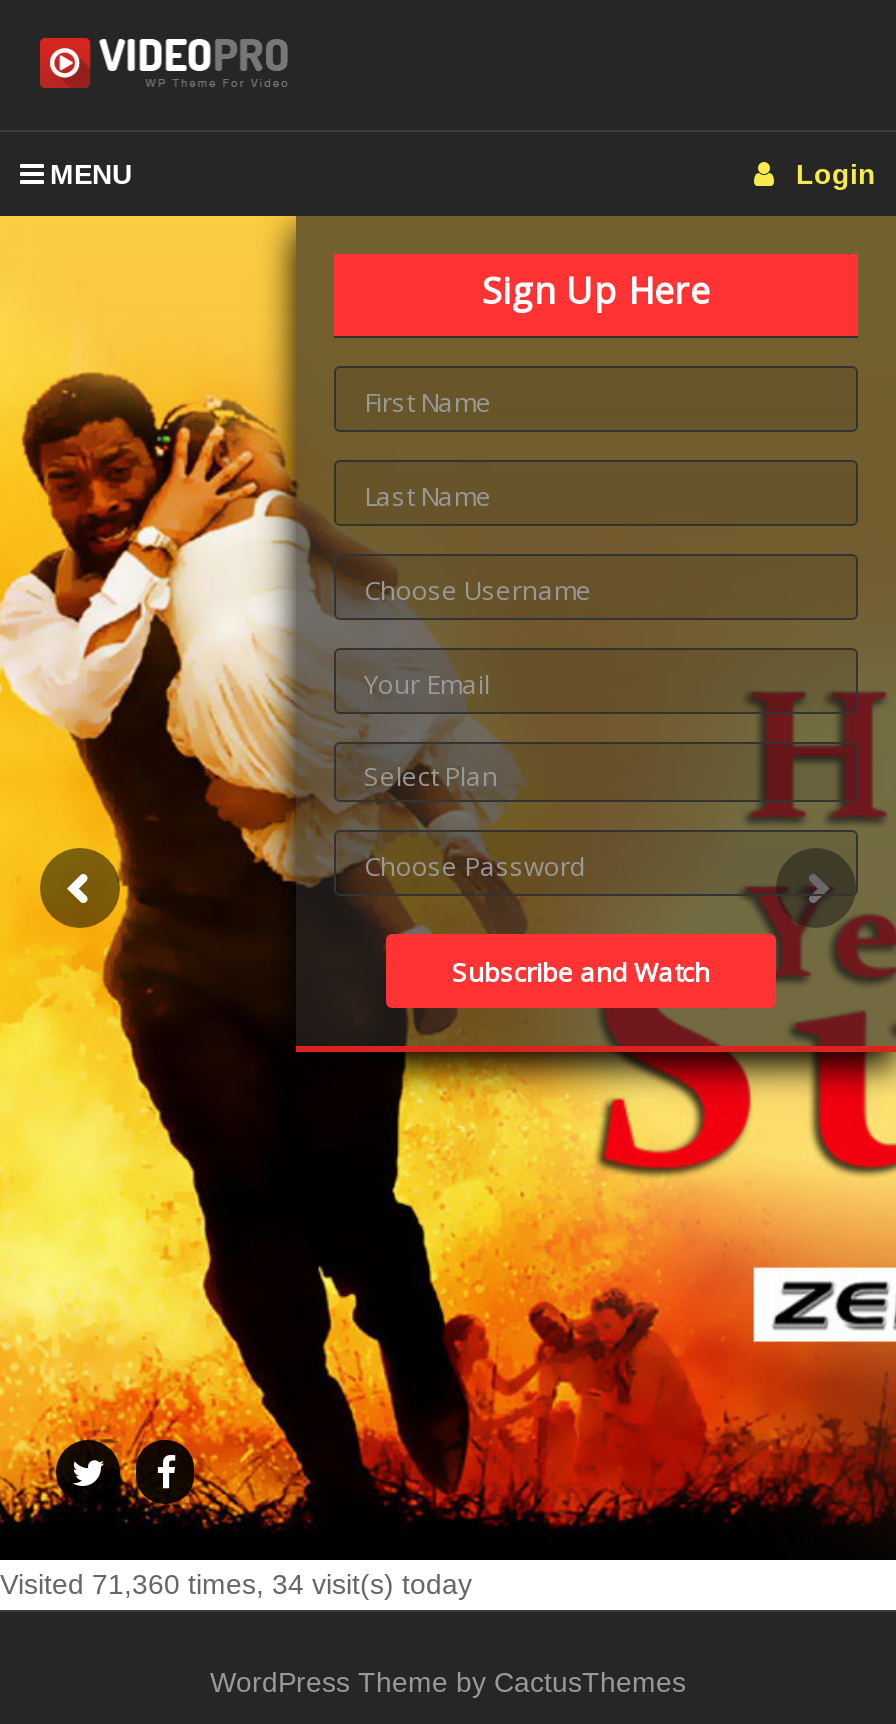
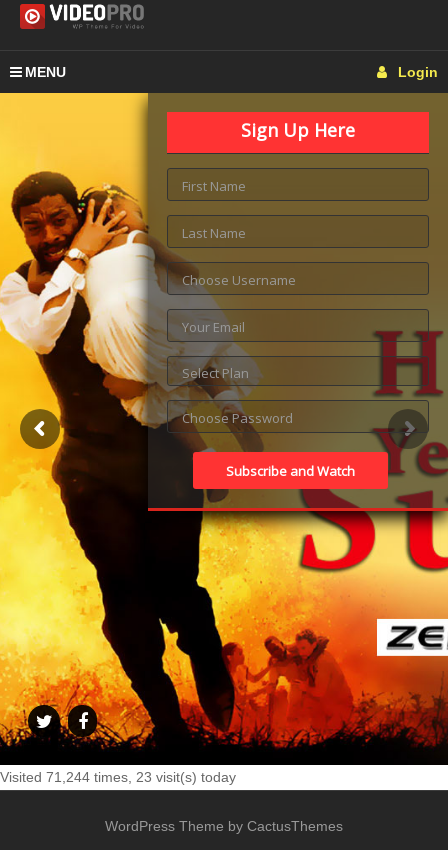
- Visited 71,360 times, 34 visit(s) today
+ Visited 71,244 times, 23 visit(s) today
